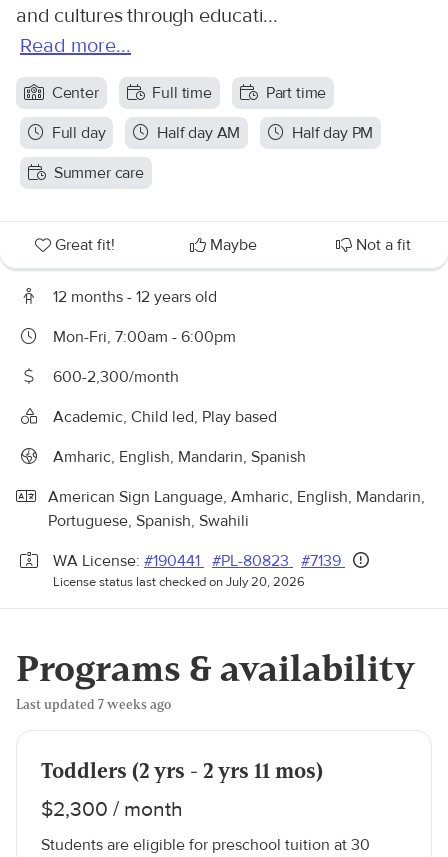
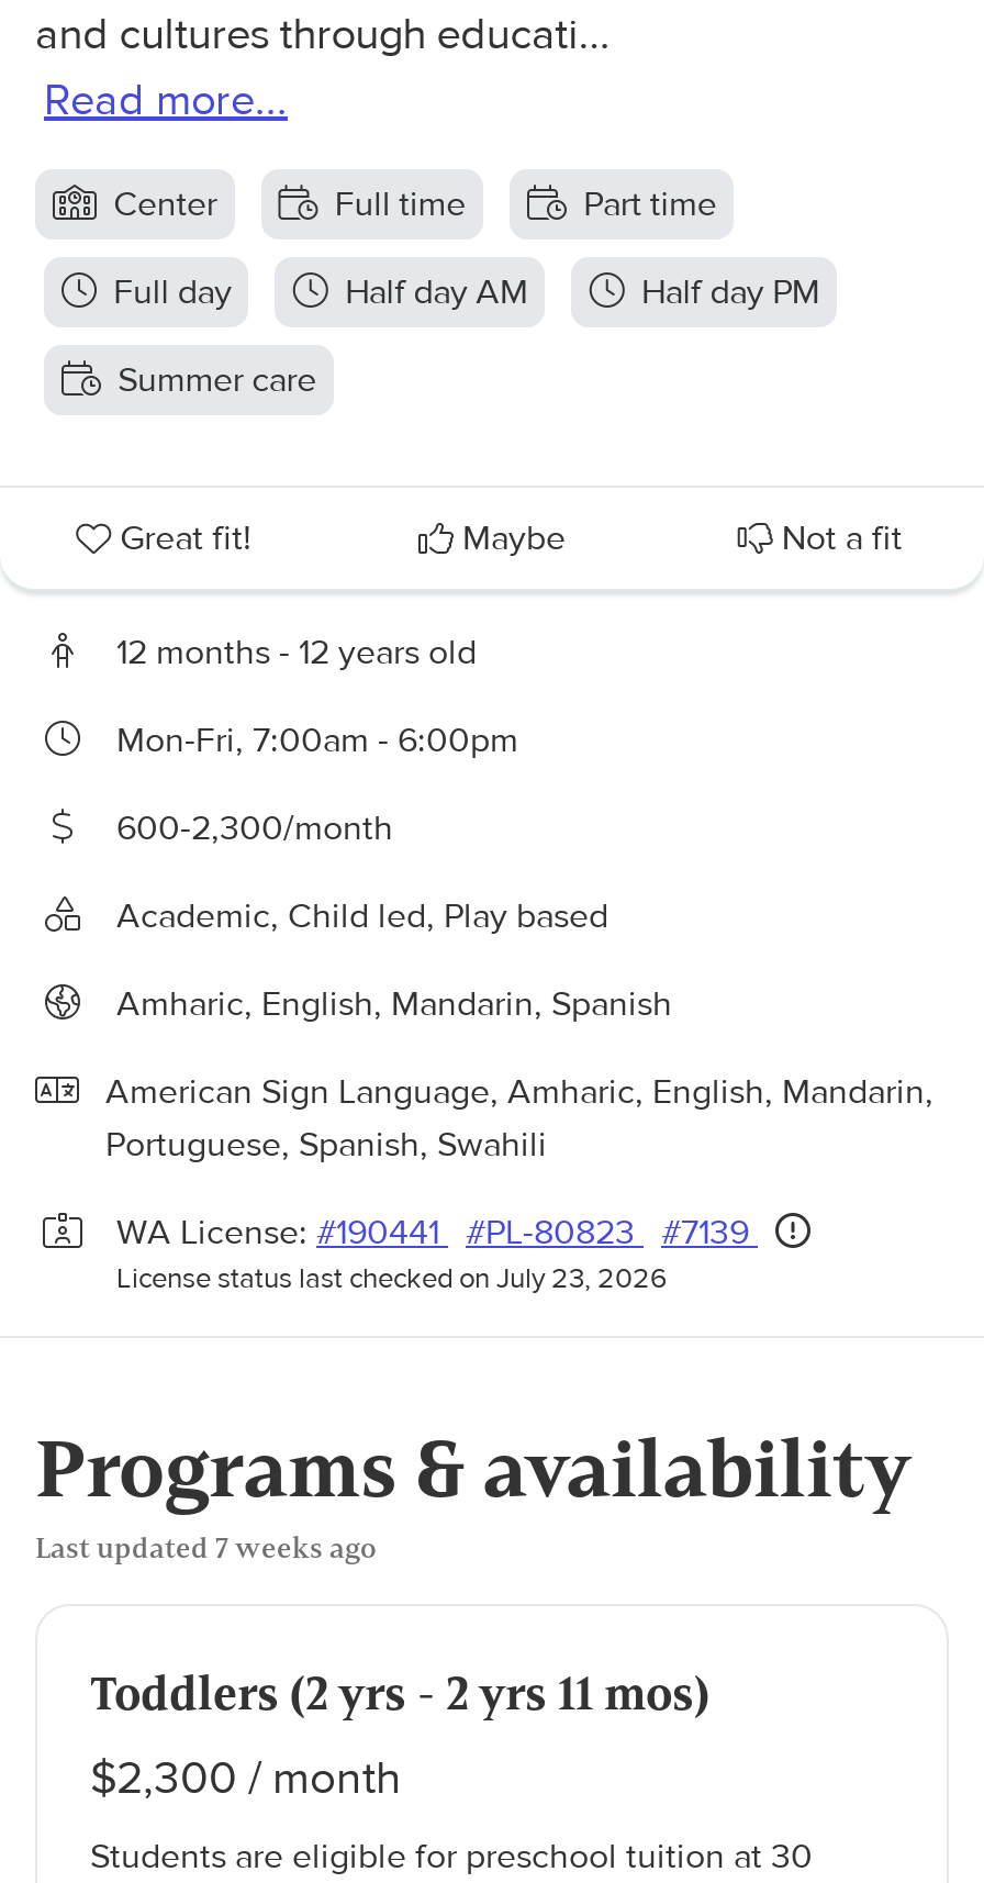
- License status last checked on July 20, 2026
+ License status last checked on July 23, 2026
